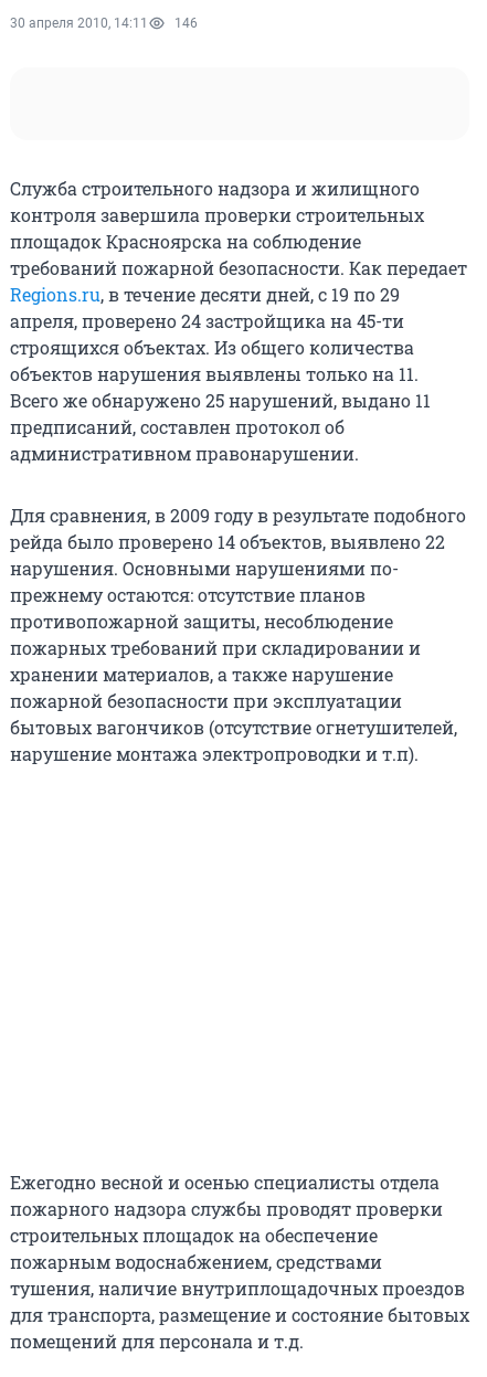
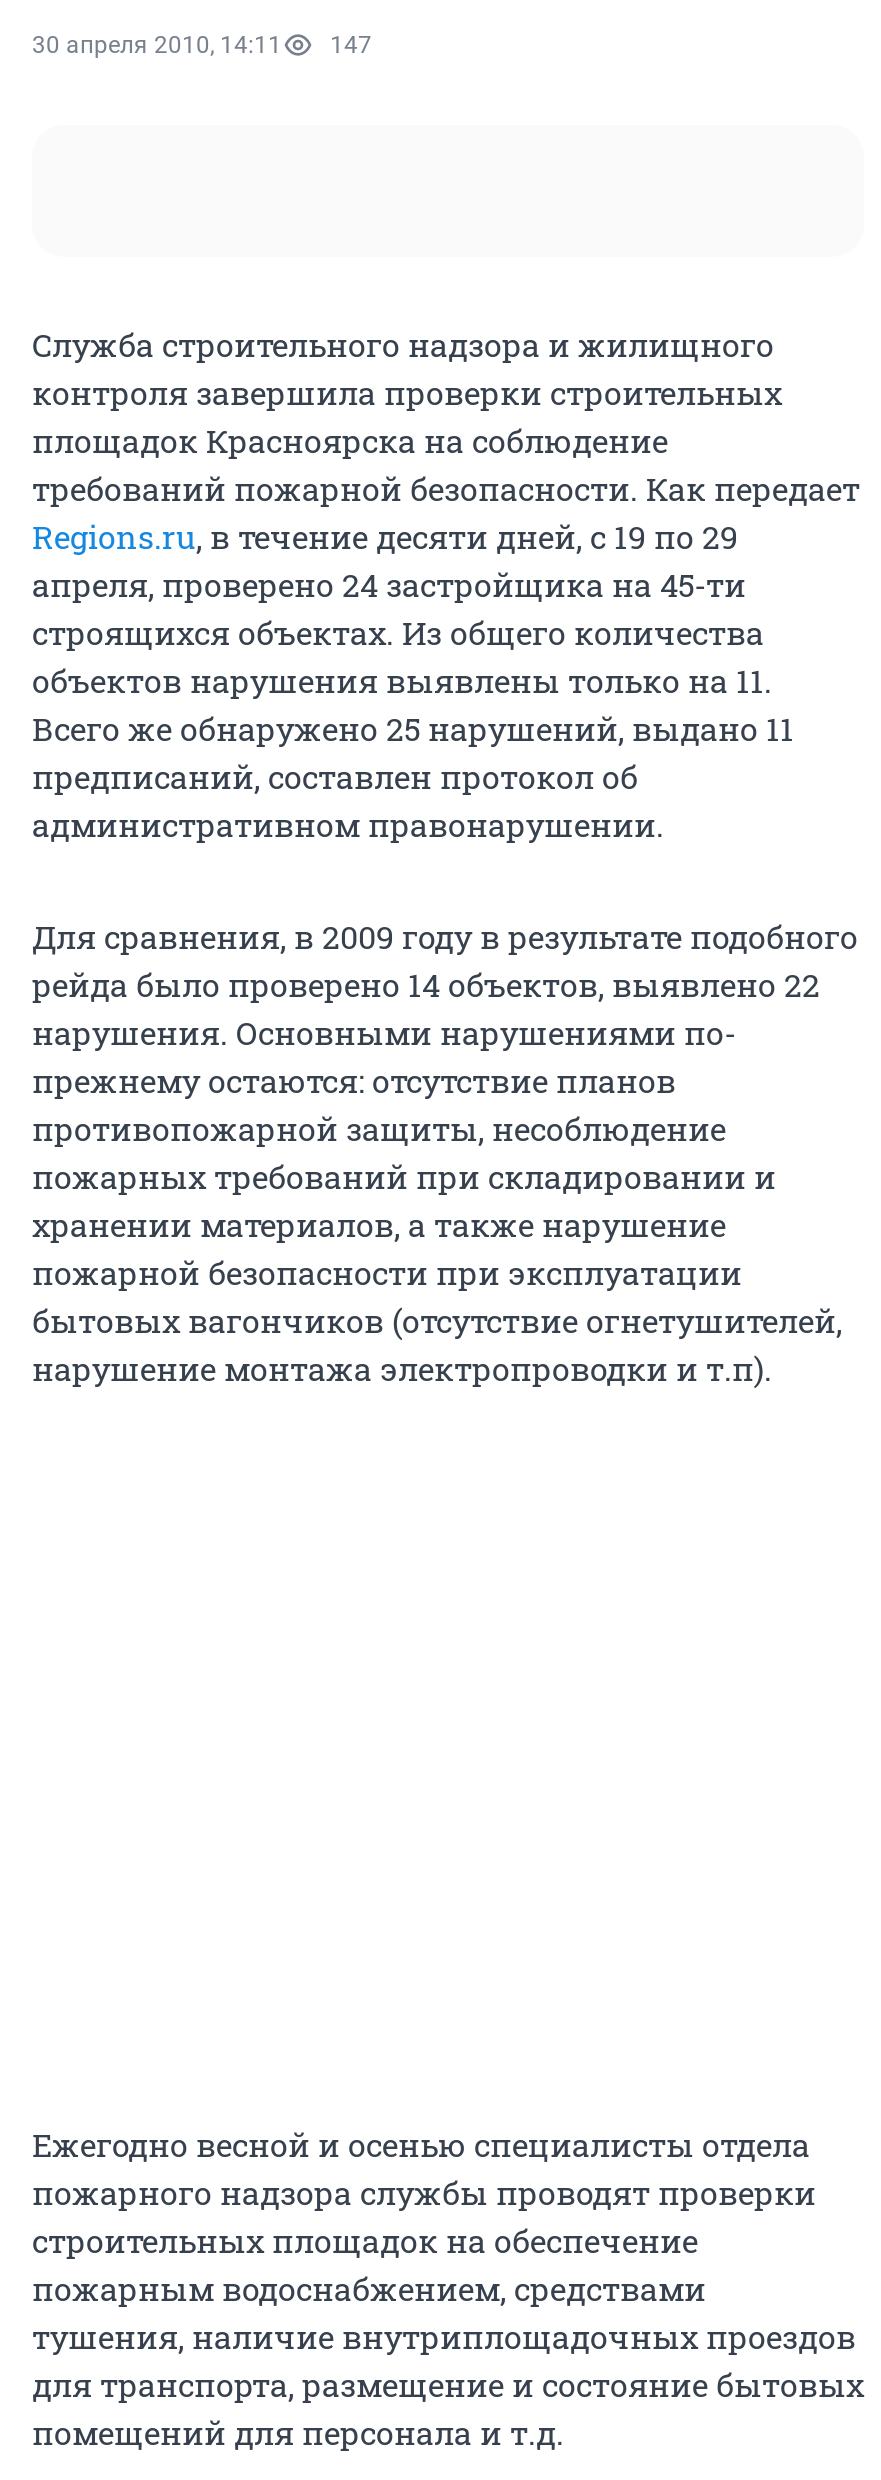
- 30 апреля 2010, 14:11 146
+ 30 апреля 2010, 14:11 147
